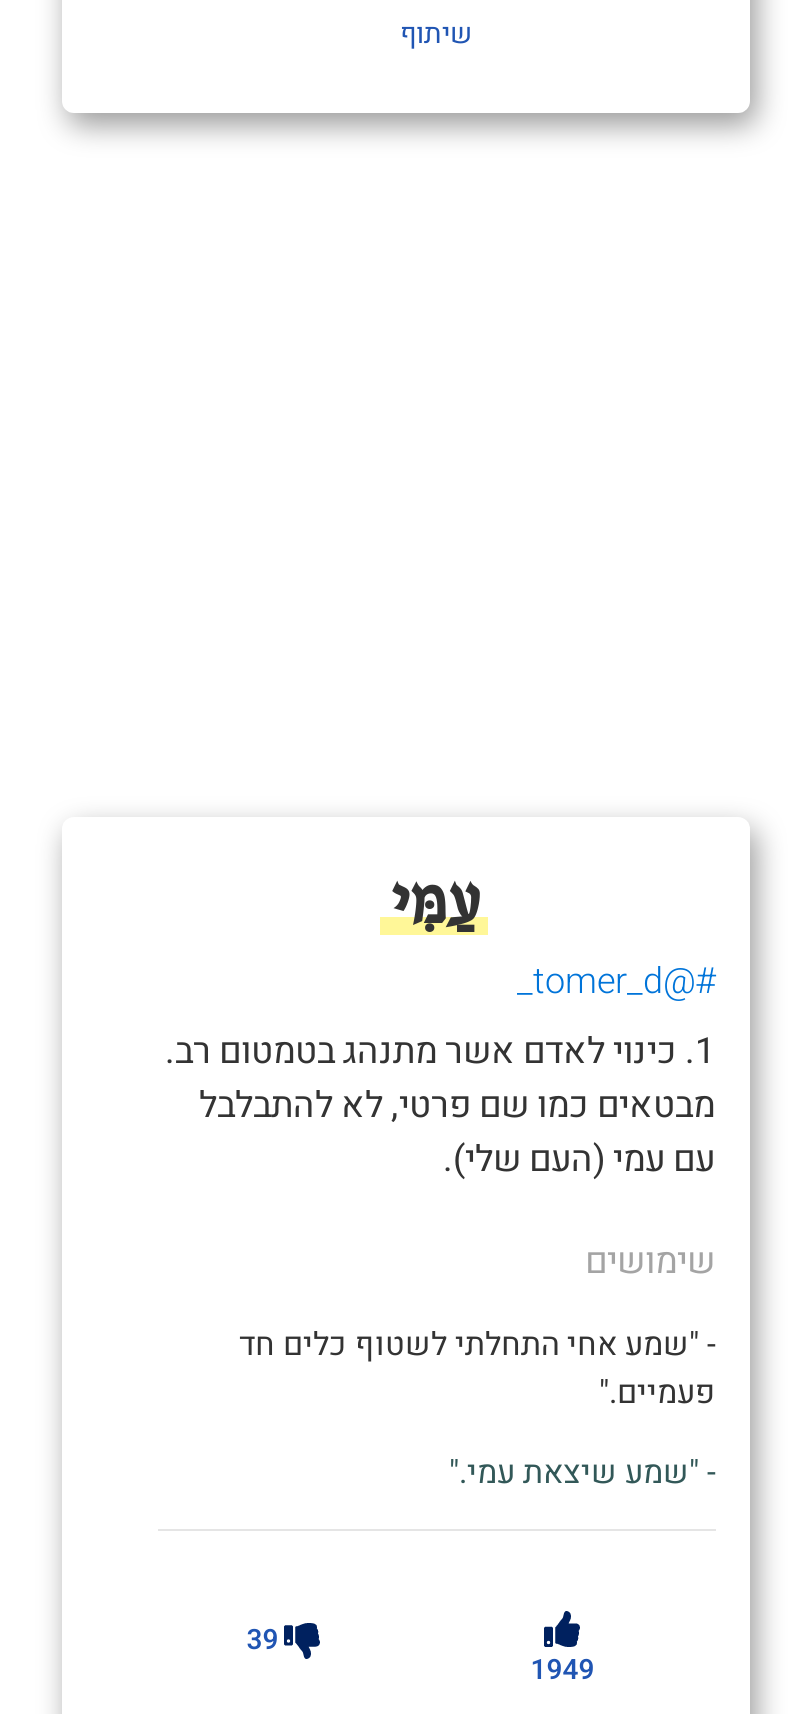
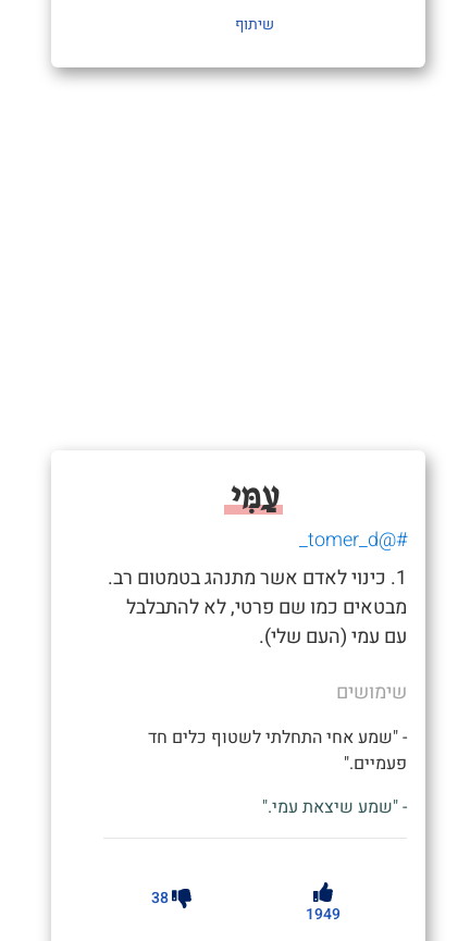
- 39
+ 38
